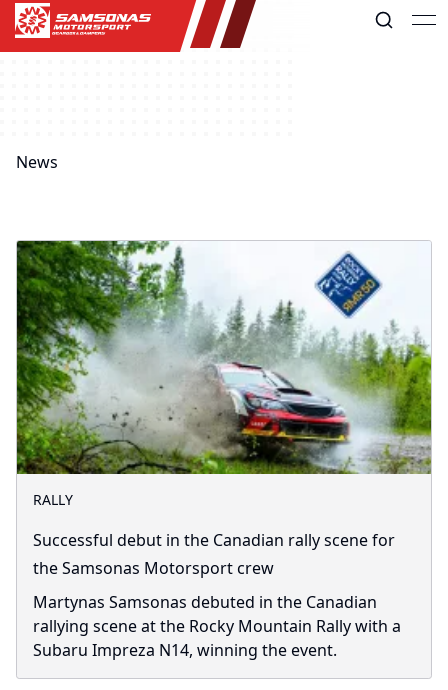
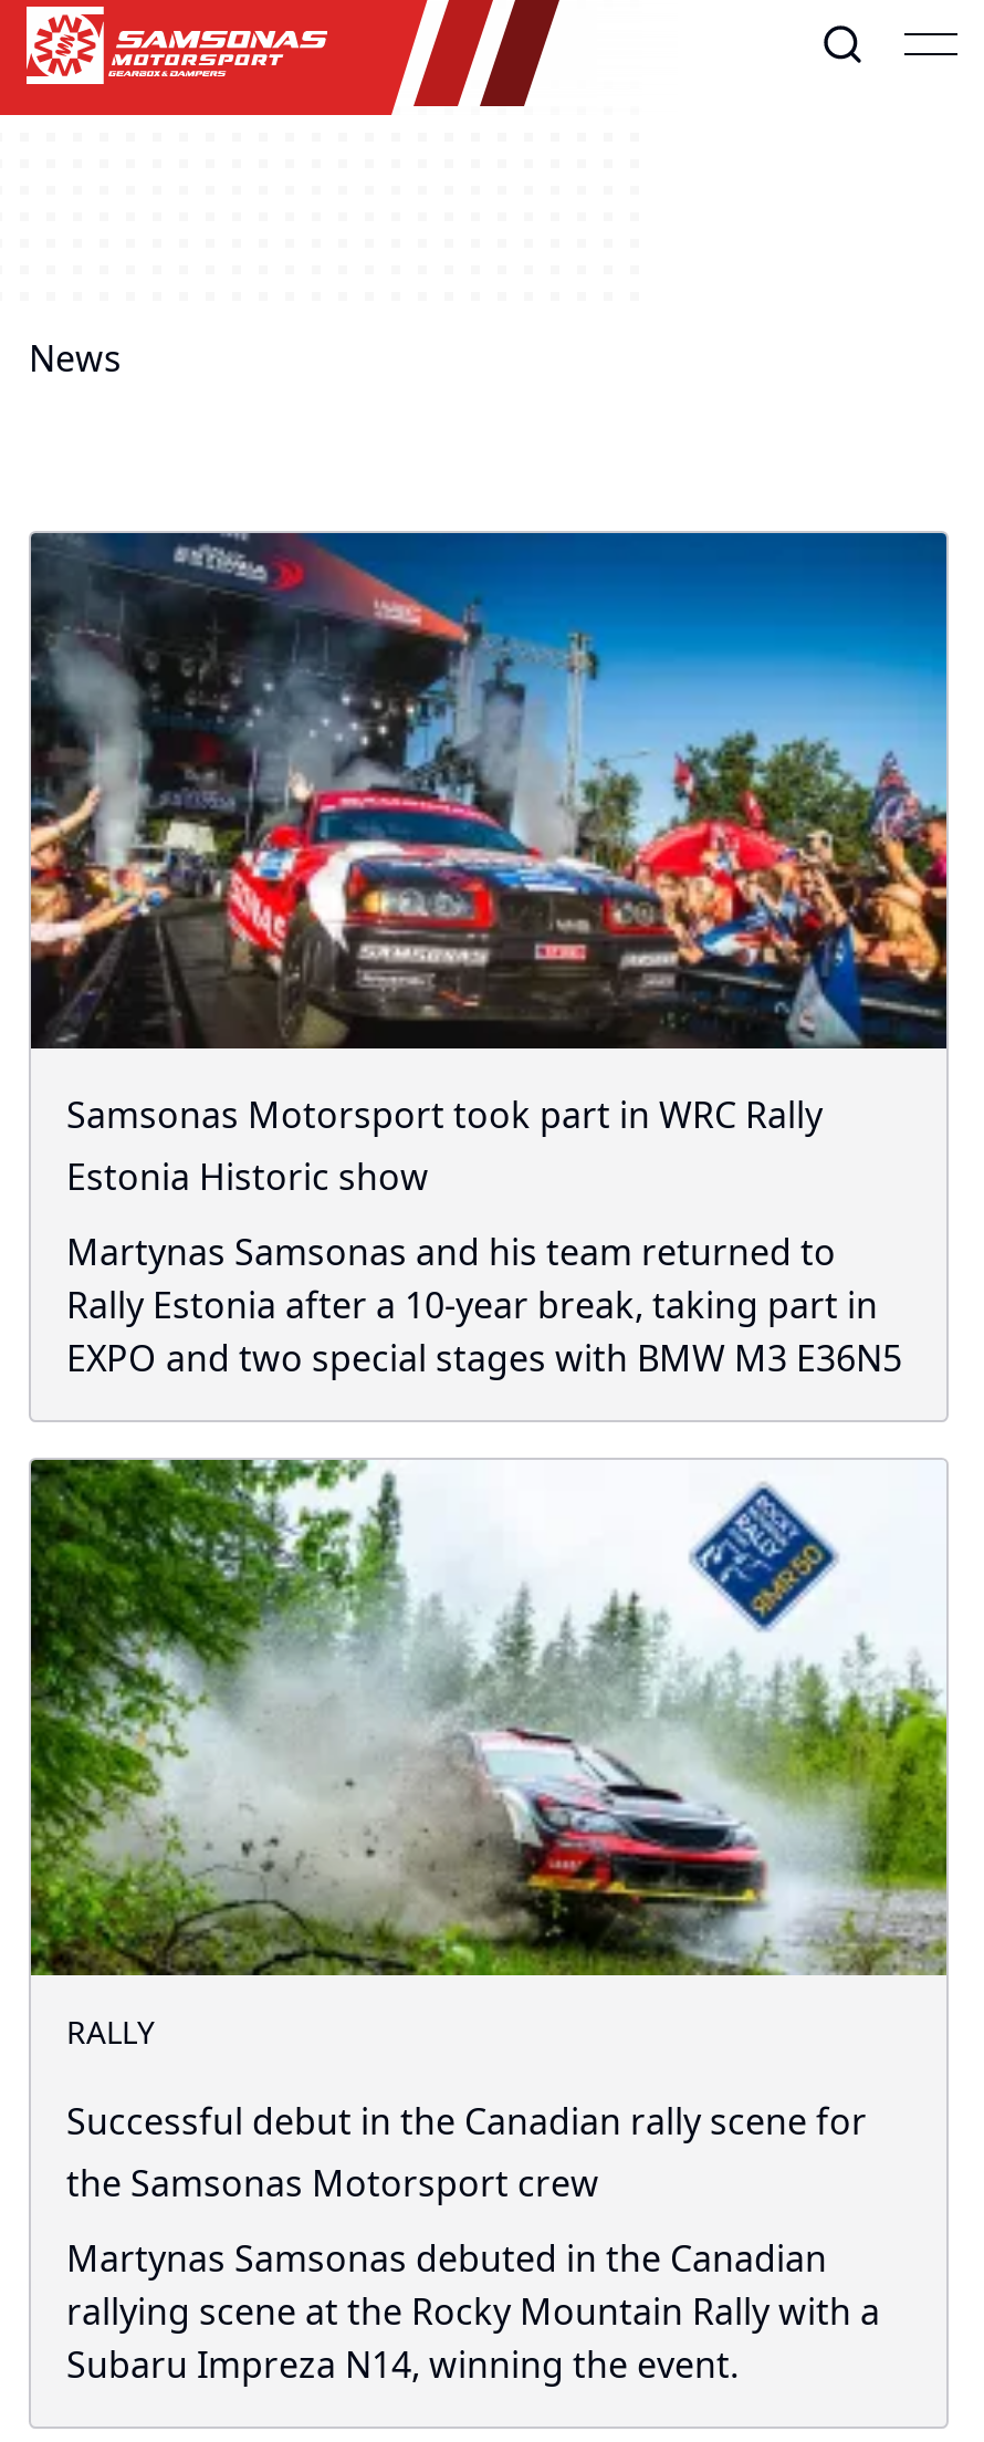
+ [image]
+ Samsonas Motorsport took part in WRC Rally
+ Estonia Historic show
+ Martynas Samsonas and his team returned to
+ Rally Estonia after a 10-year break, taking part in
+ EXPO and two special stages with BMW M3 E36N5
